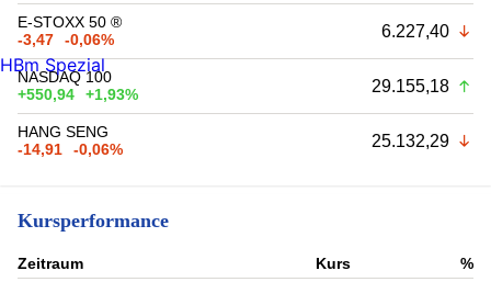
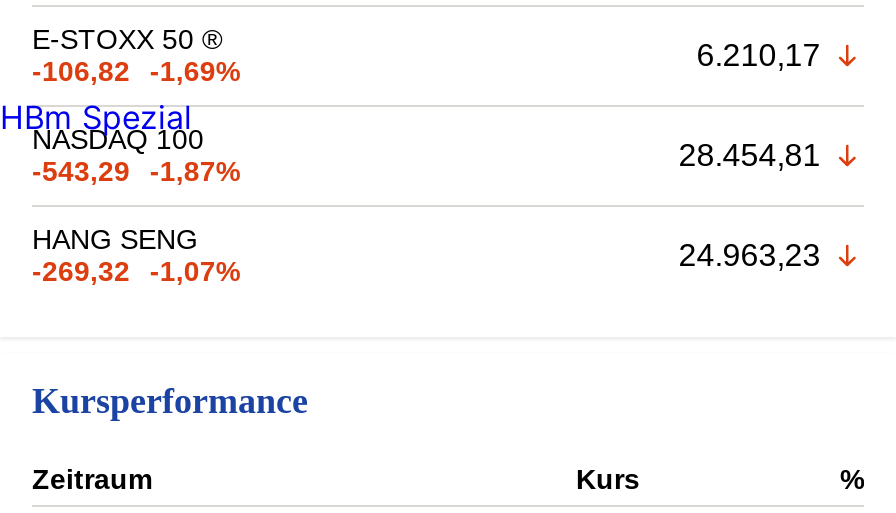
- 6.227,40
+ 6.210,17

- -3,47
+ -106,82

- -0,06%
+ -1,69%

- 29.155,18
+ 28.454,81

- +550,94
+ -543,29

- +1,93%
+ -1,87%

- 25.132,29
+ 24.963,23

- -14,91
+ -269,32

- -0,06%
+ -1,07%
